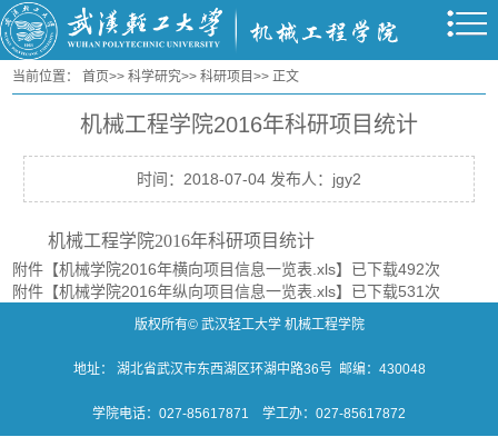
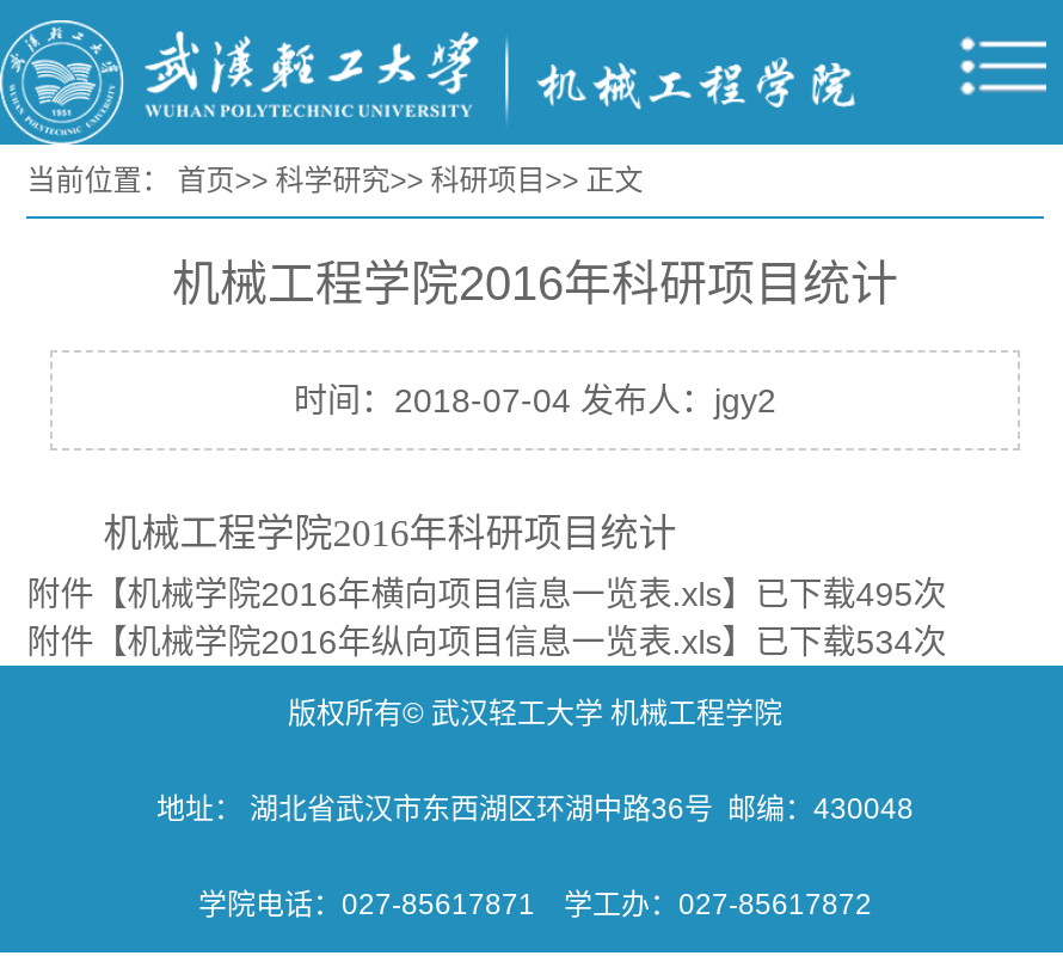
- 附件【机械学院2016年横向项目信息一览表.xls】已下载492次
+ 附件【机械学院2016年横向项目信息一览表.xls】已下载495次

- 附件【机械学院2016年纵向项目信息一览表.xls】已下载531次
+ 附件【机械学院2016年纵向项目信息一览表.xls】已下载534次
